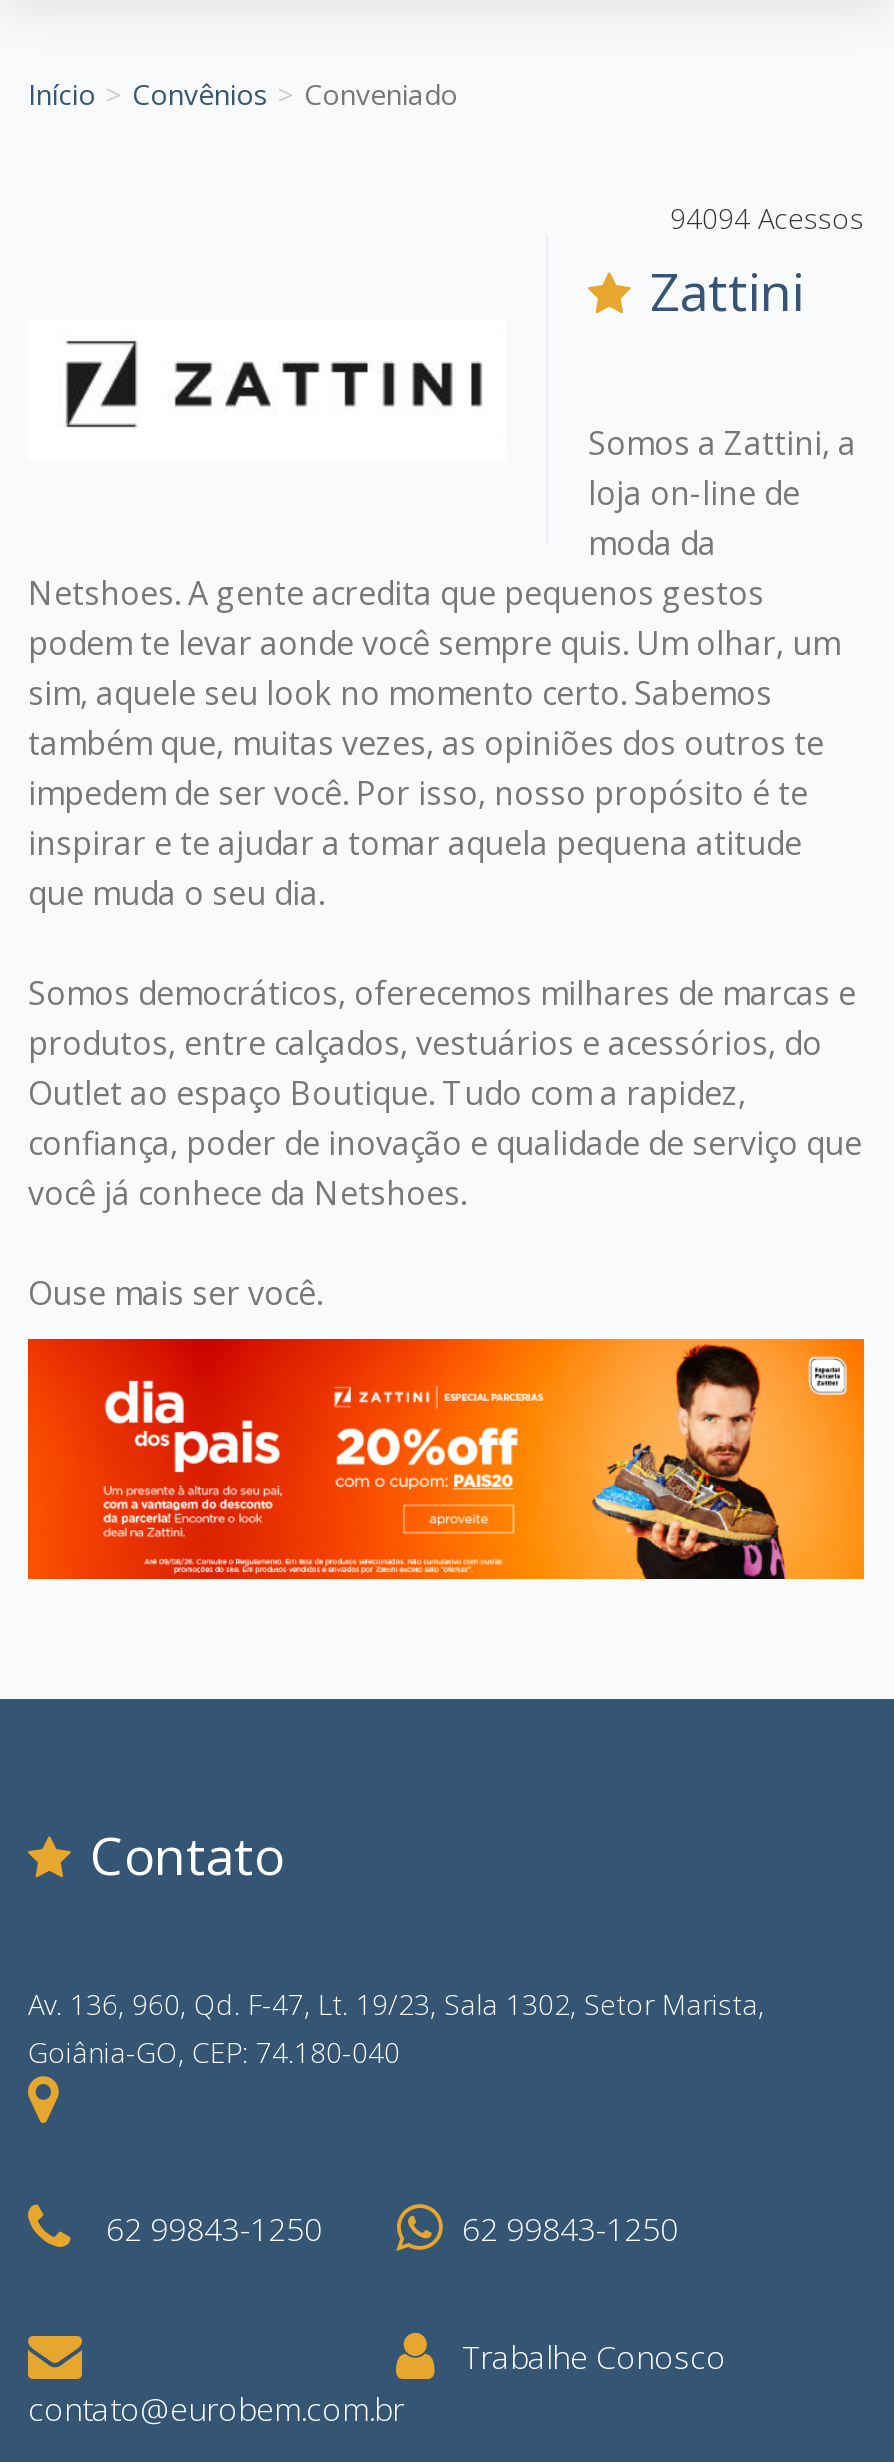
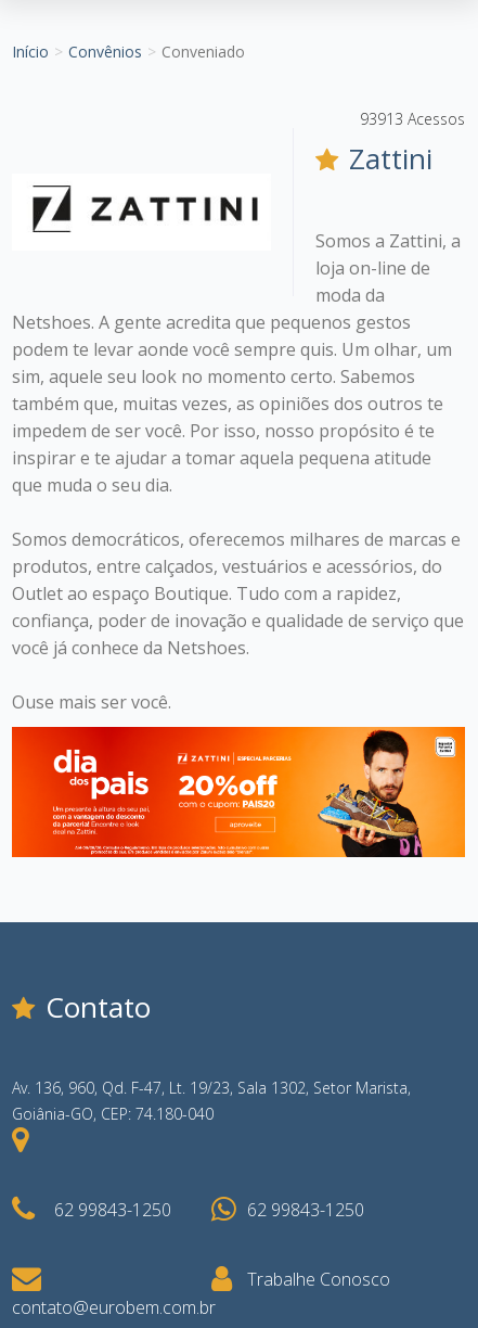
- 94094 Acessos
+ 93913 Acessos
